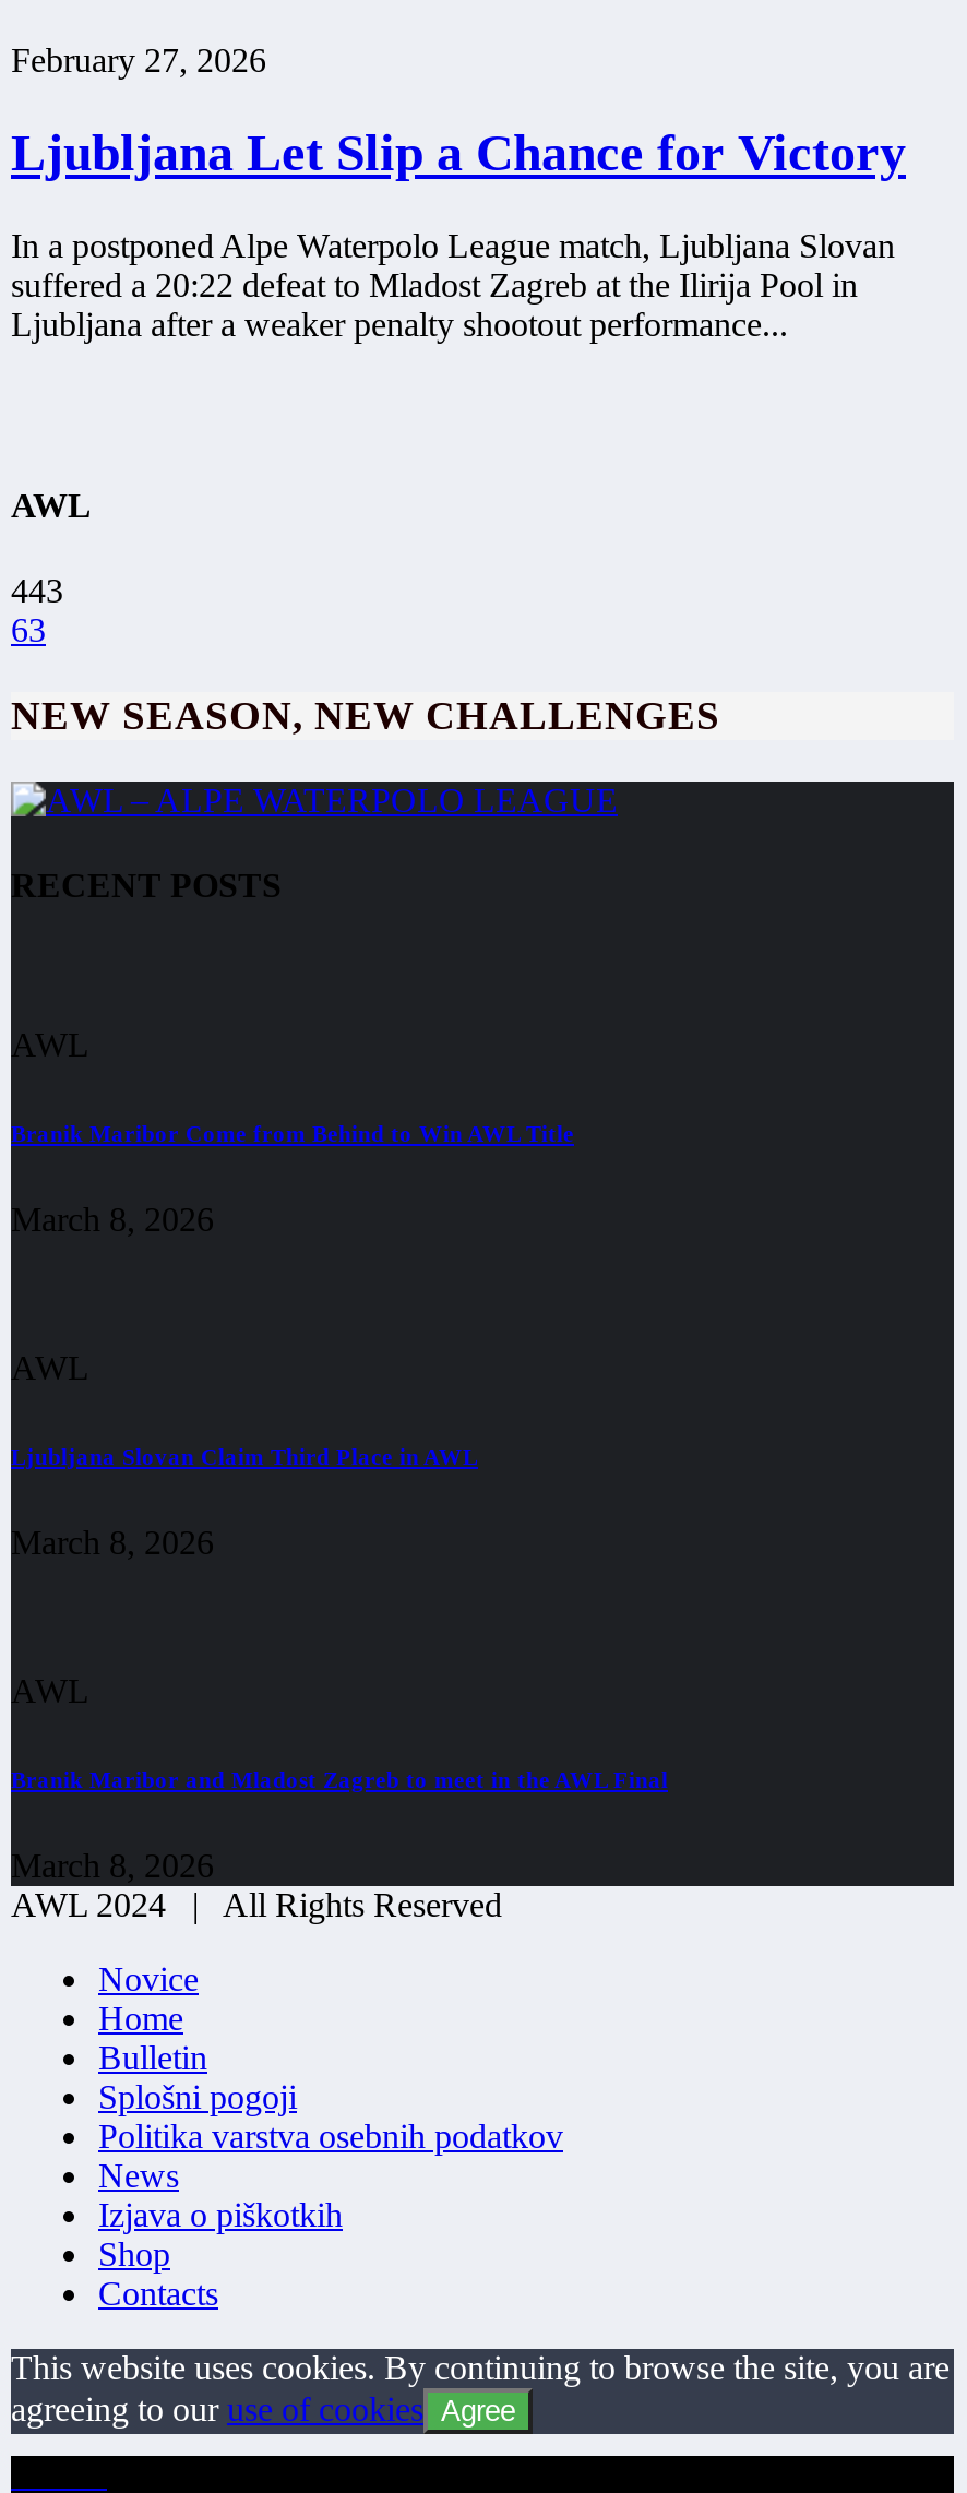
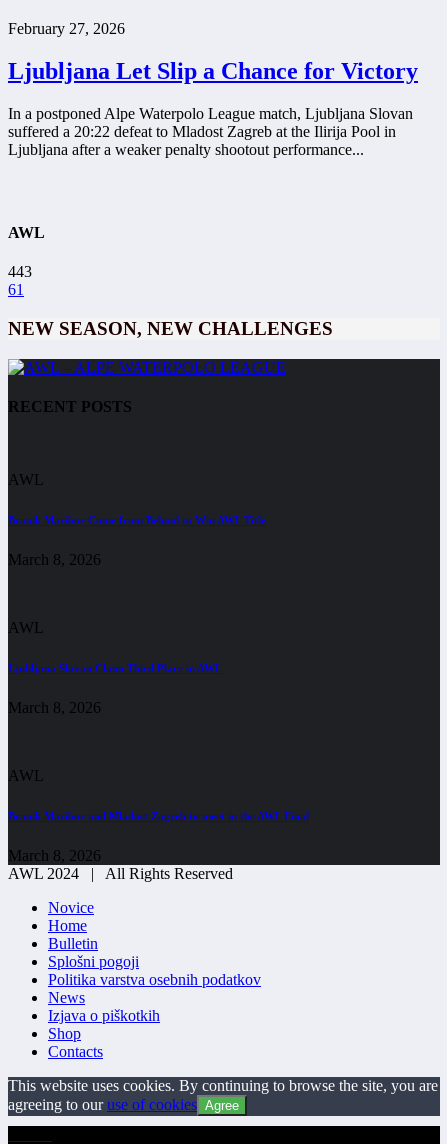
- 63
+ 61
